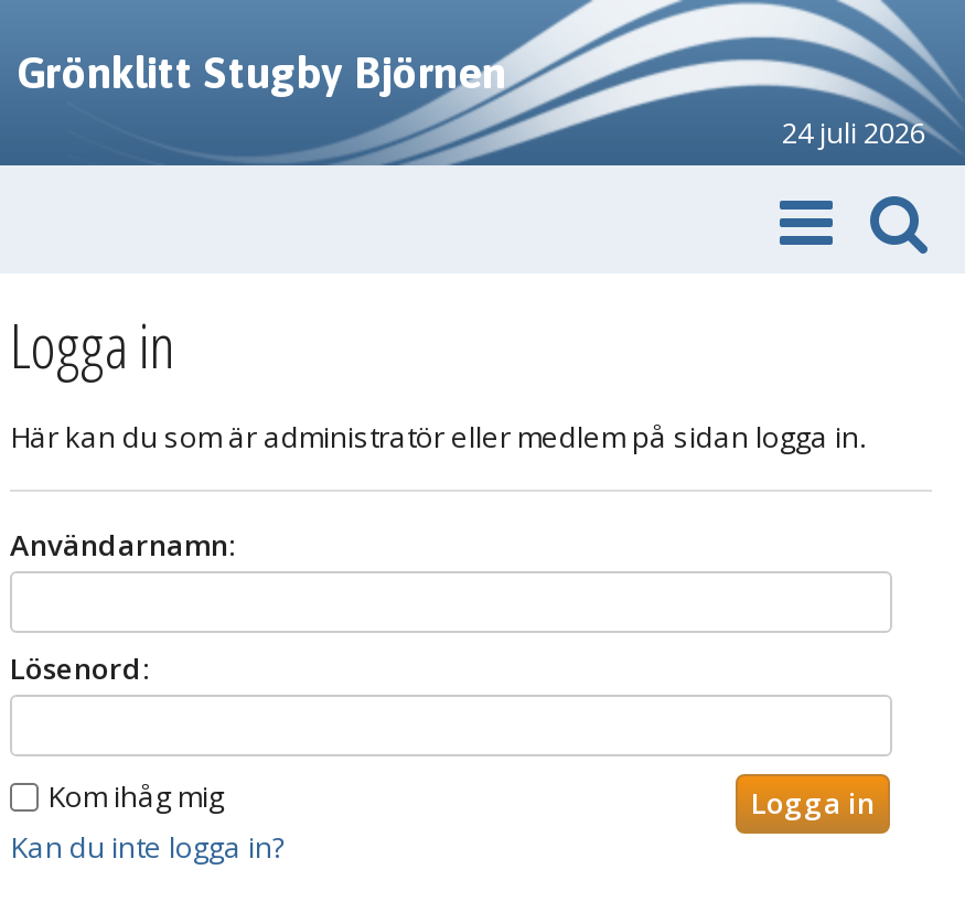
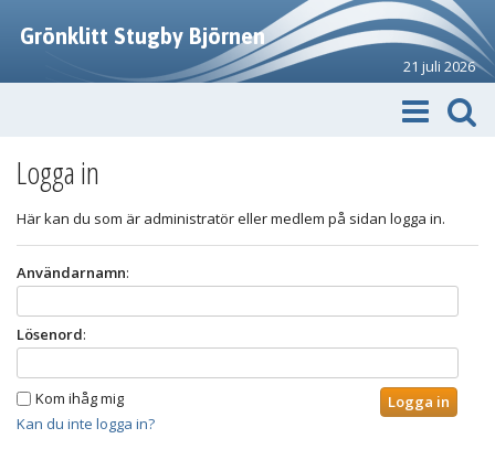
- 24 juli 2026
+ 21 juli 2026
